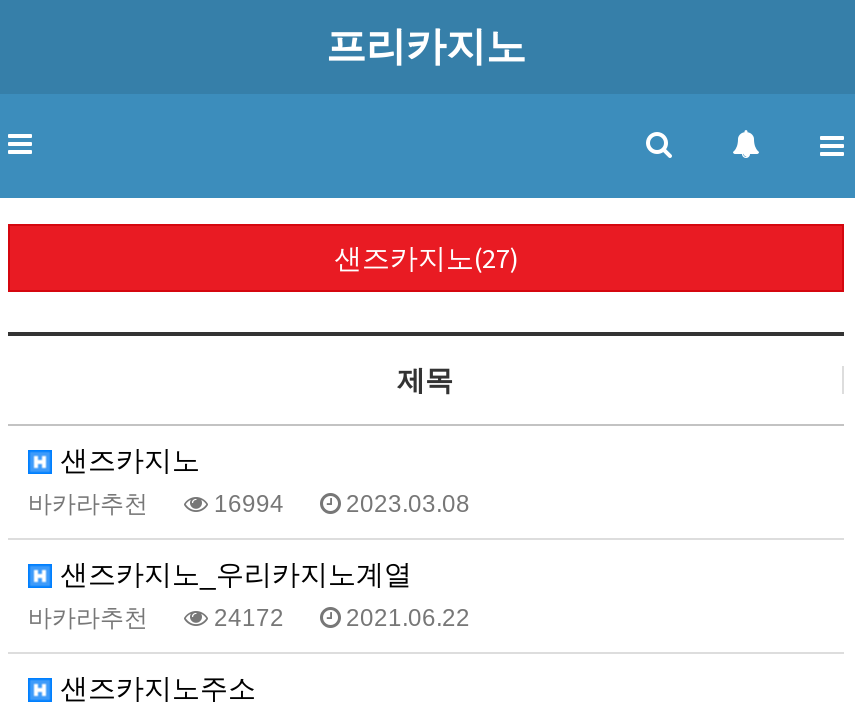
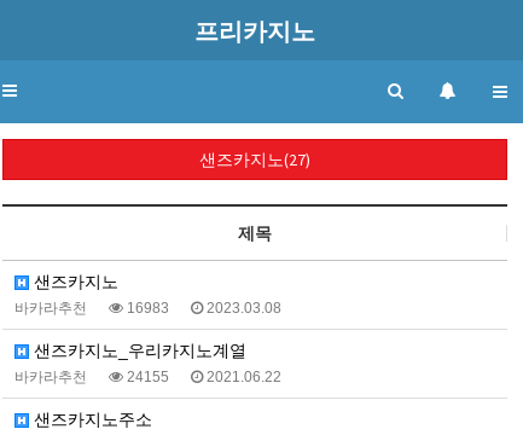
- 16994 2023.03.08
+ 16983 2023.03.08

- 24172 2021.06.22
+ 24155 2021.06.22
